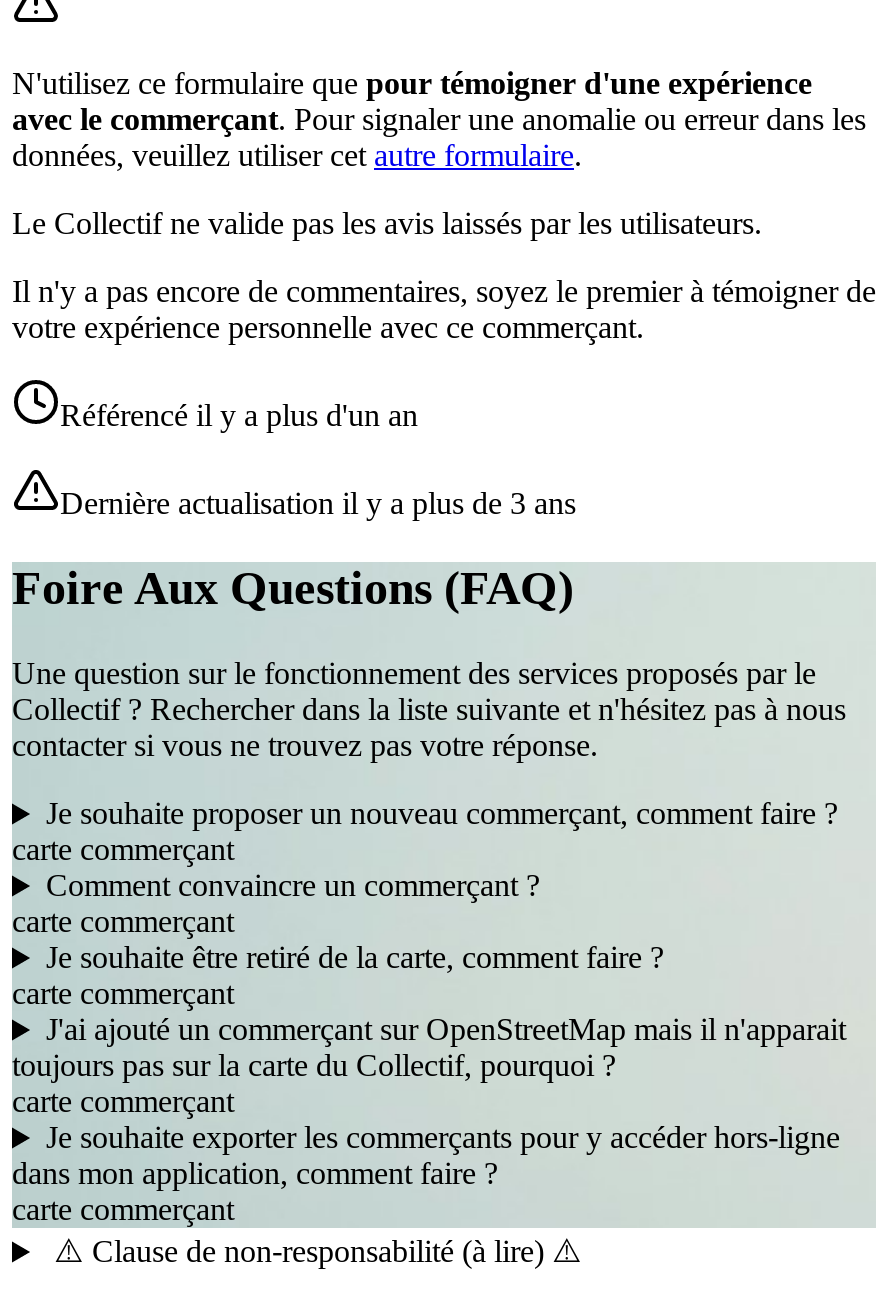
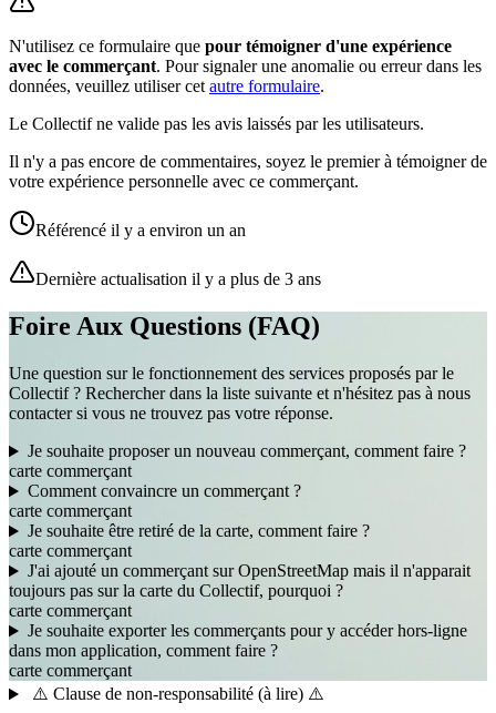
- Référencé il y a plus d'un an
+ Référencé il y a environ un an
